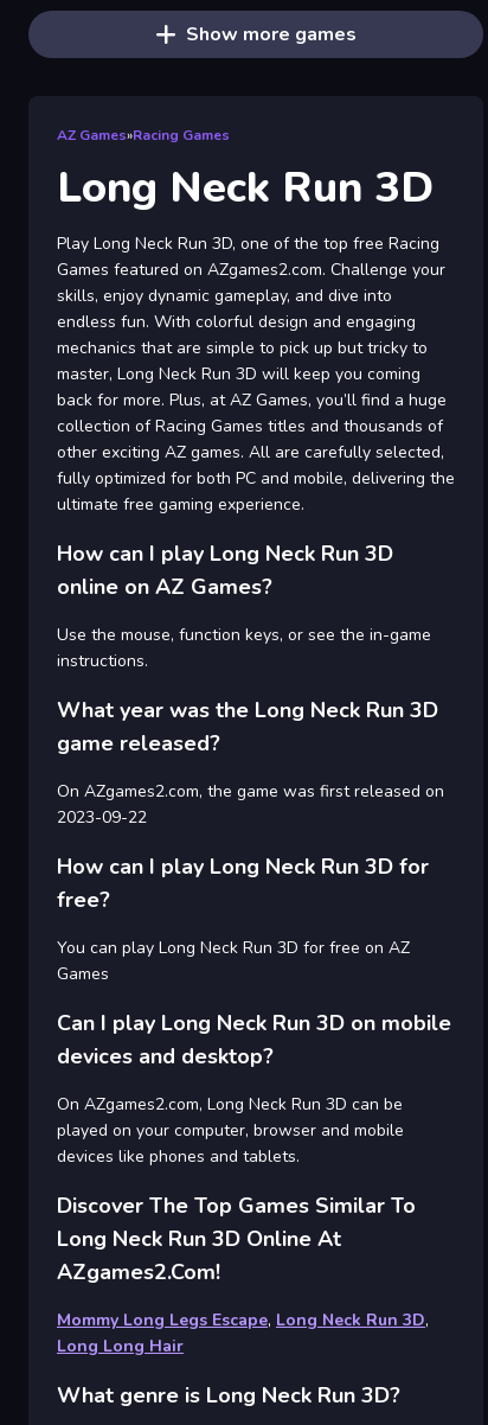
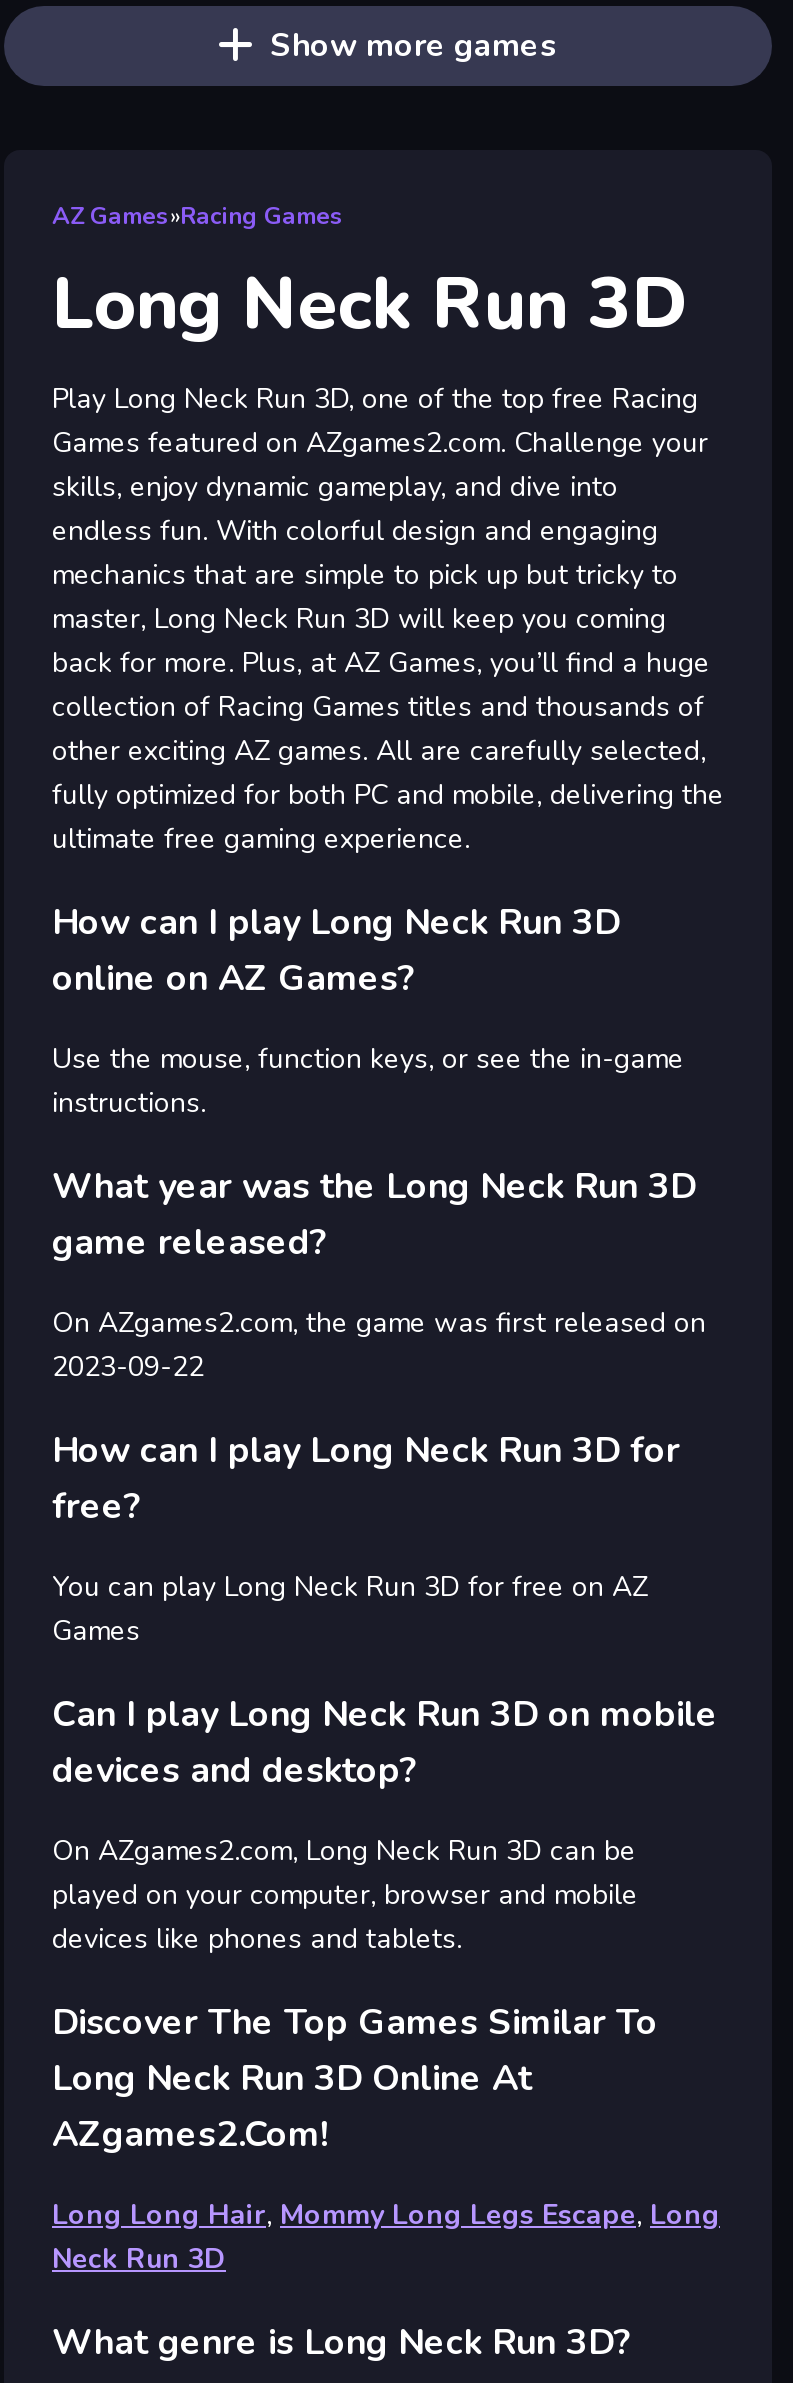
- Mommy Long Legs Escape, Long Neck Run 3D,
- Long Long Hair
+ Long Long Hair, Mommy Long Legs Escape, Long
+ Neck Run 3D
